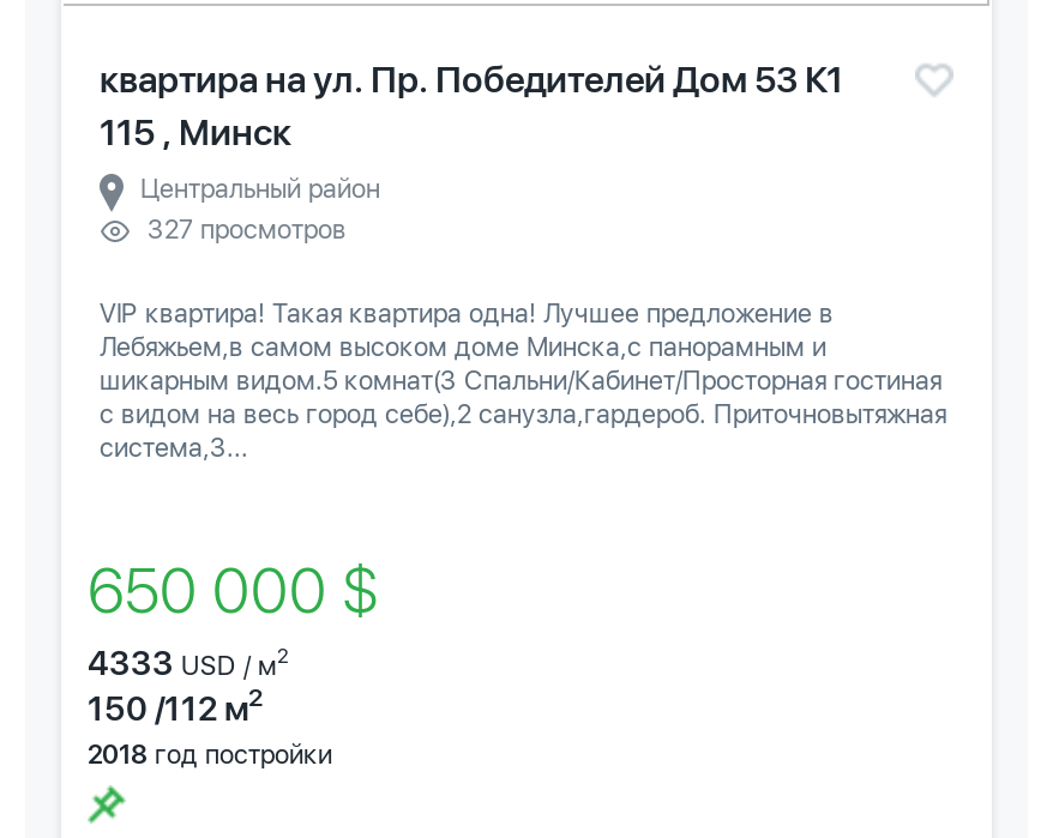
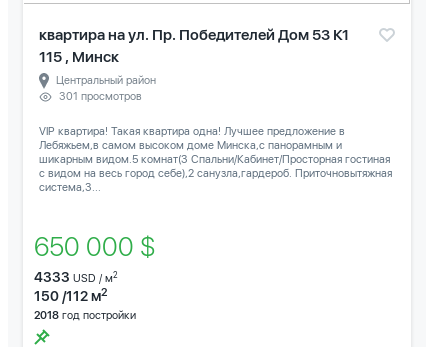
- 327 просмотров
+ 301 просмотров
